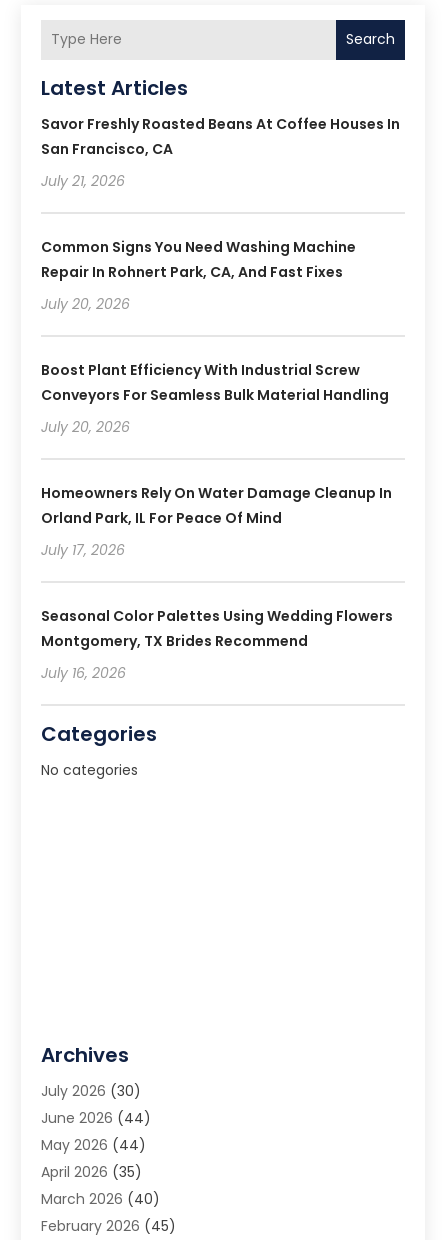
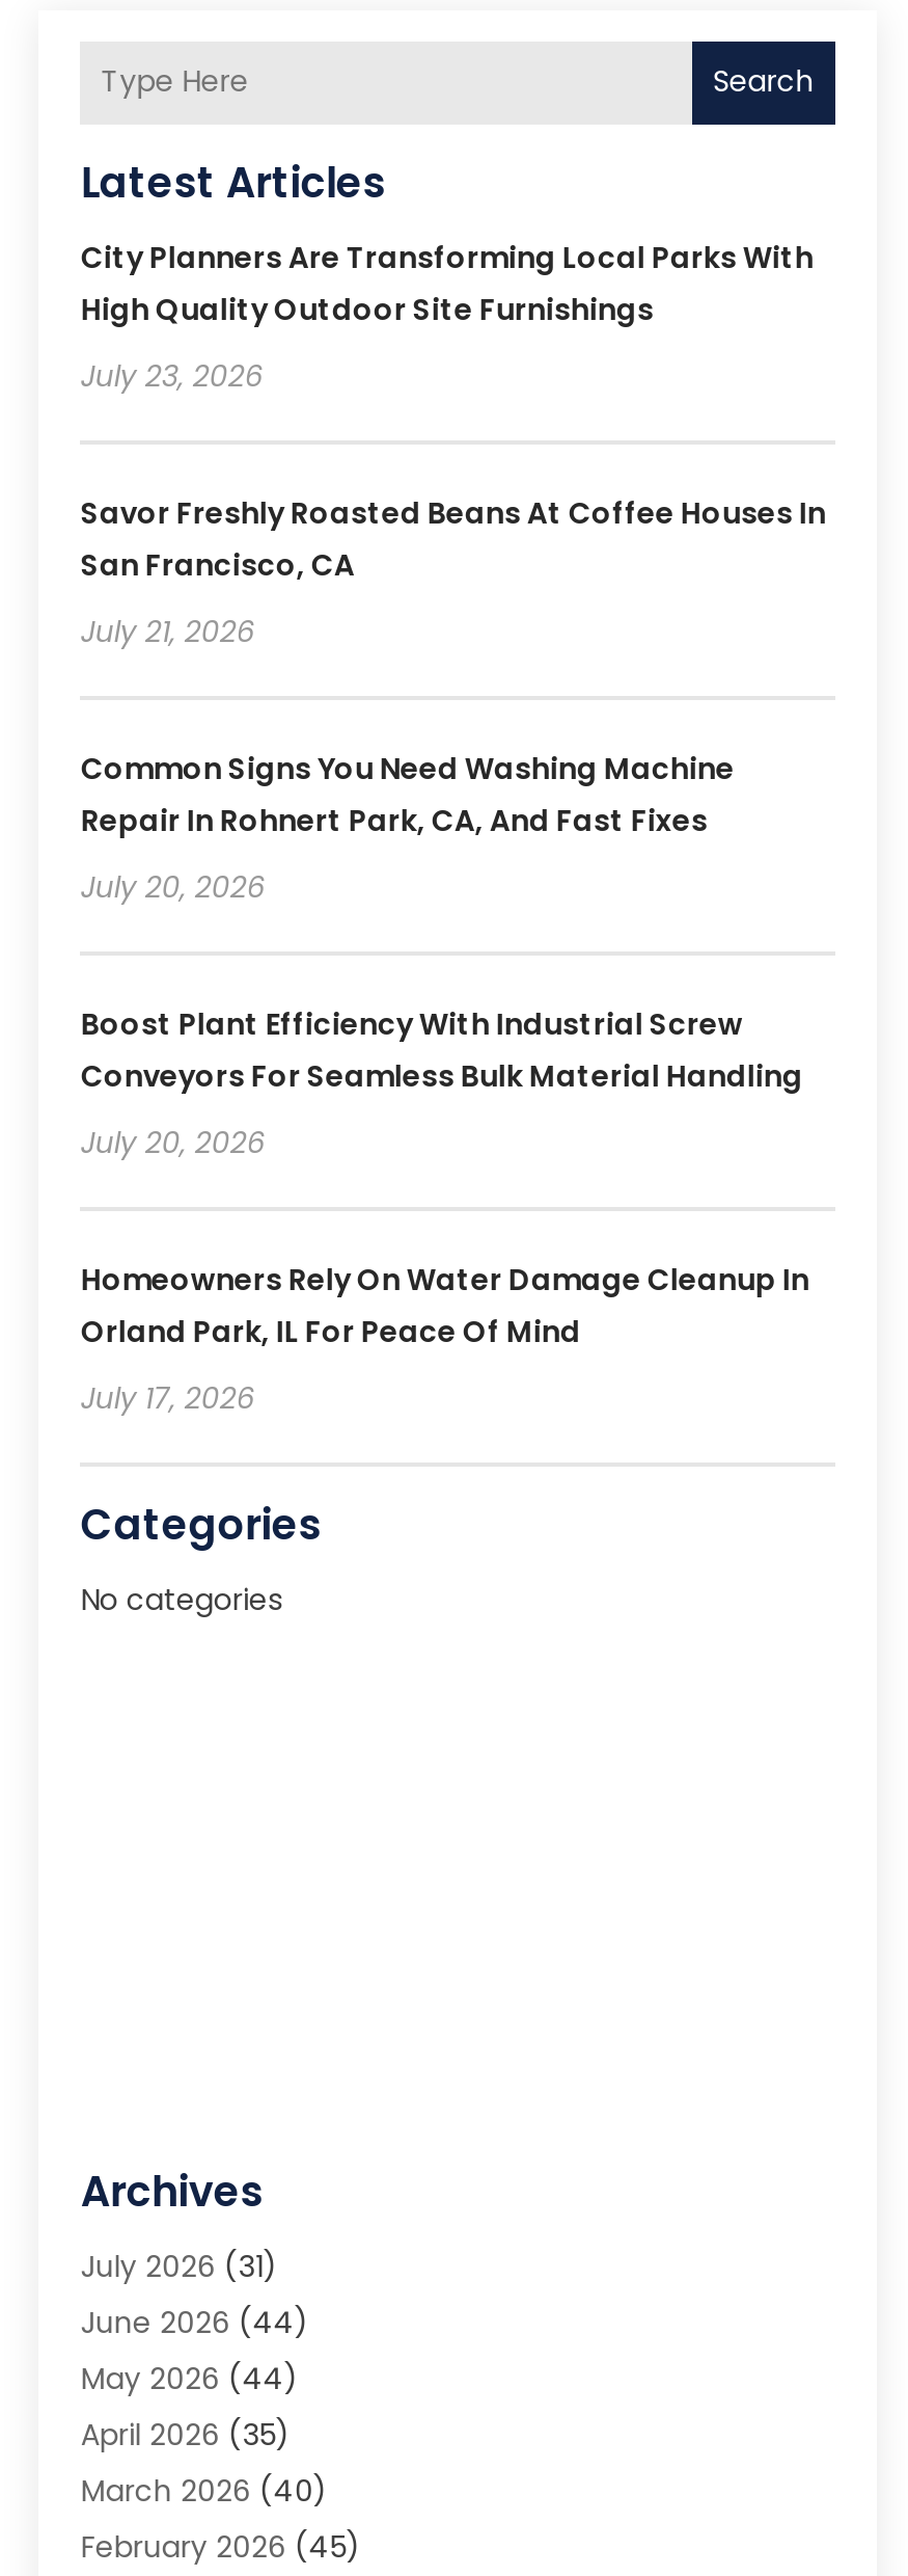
+ City Planners Are Transforming Local Parks With
+ High Quality Outdoor Site Furnishings
+ July 23, 2026

moved down: Savor Freshly Roasted Beans At Coffee Houses In | San Francisco, CA | July 21, 2026 | ... | Orland Park, IL For Peace Of Mind | July 17, 2026

- Seasonal Color Palettes Using Wedding Flowers
- Montgomery, TX Brides Recommend
- July 16, 2026

- July 2026 (30)
+ July 2026 (31)
